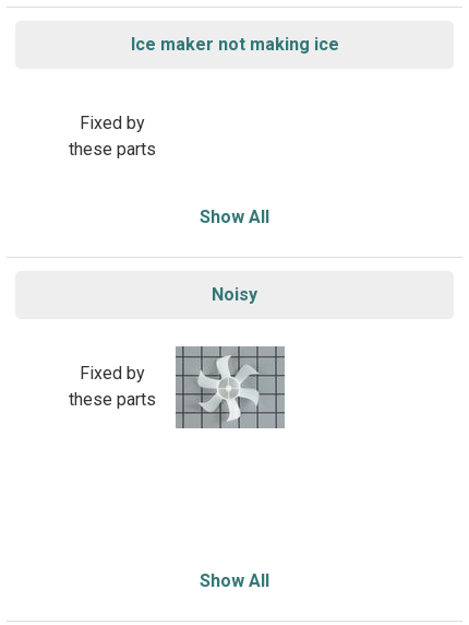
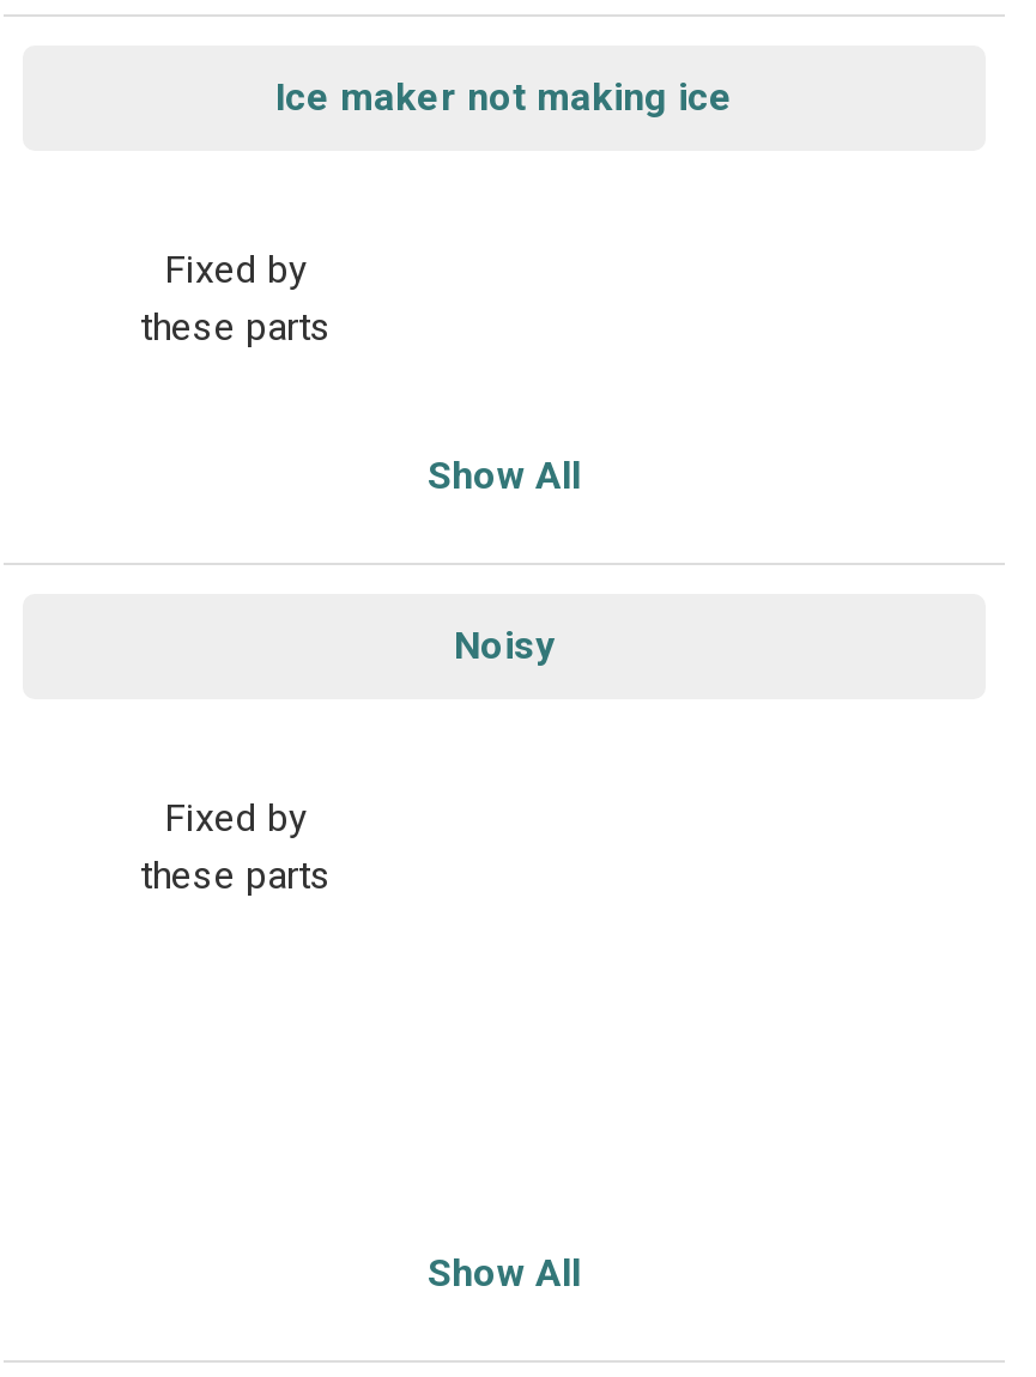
- [image]
